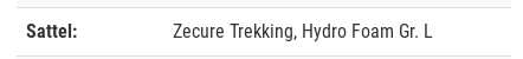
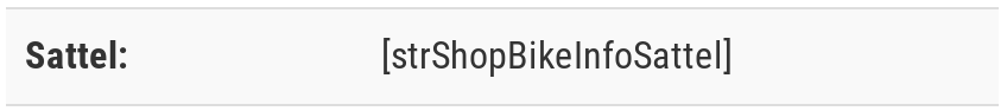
- Zecure Trekking, Hydro Foam Gr. L
+ [strShopBikeInfoSattel]
